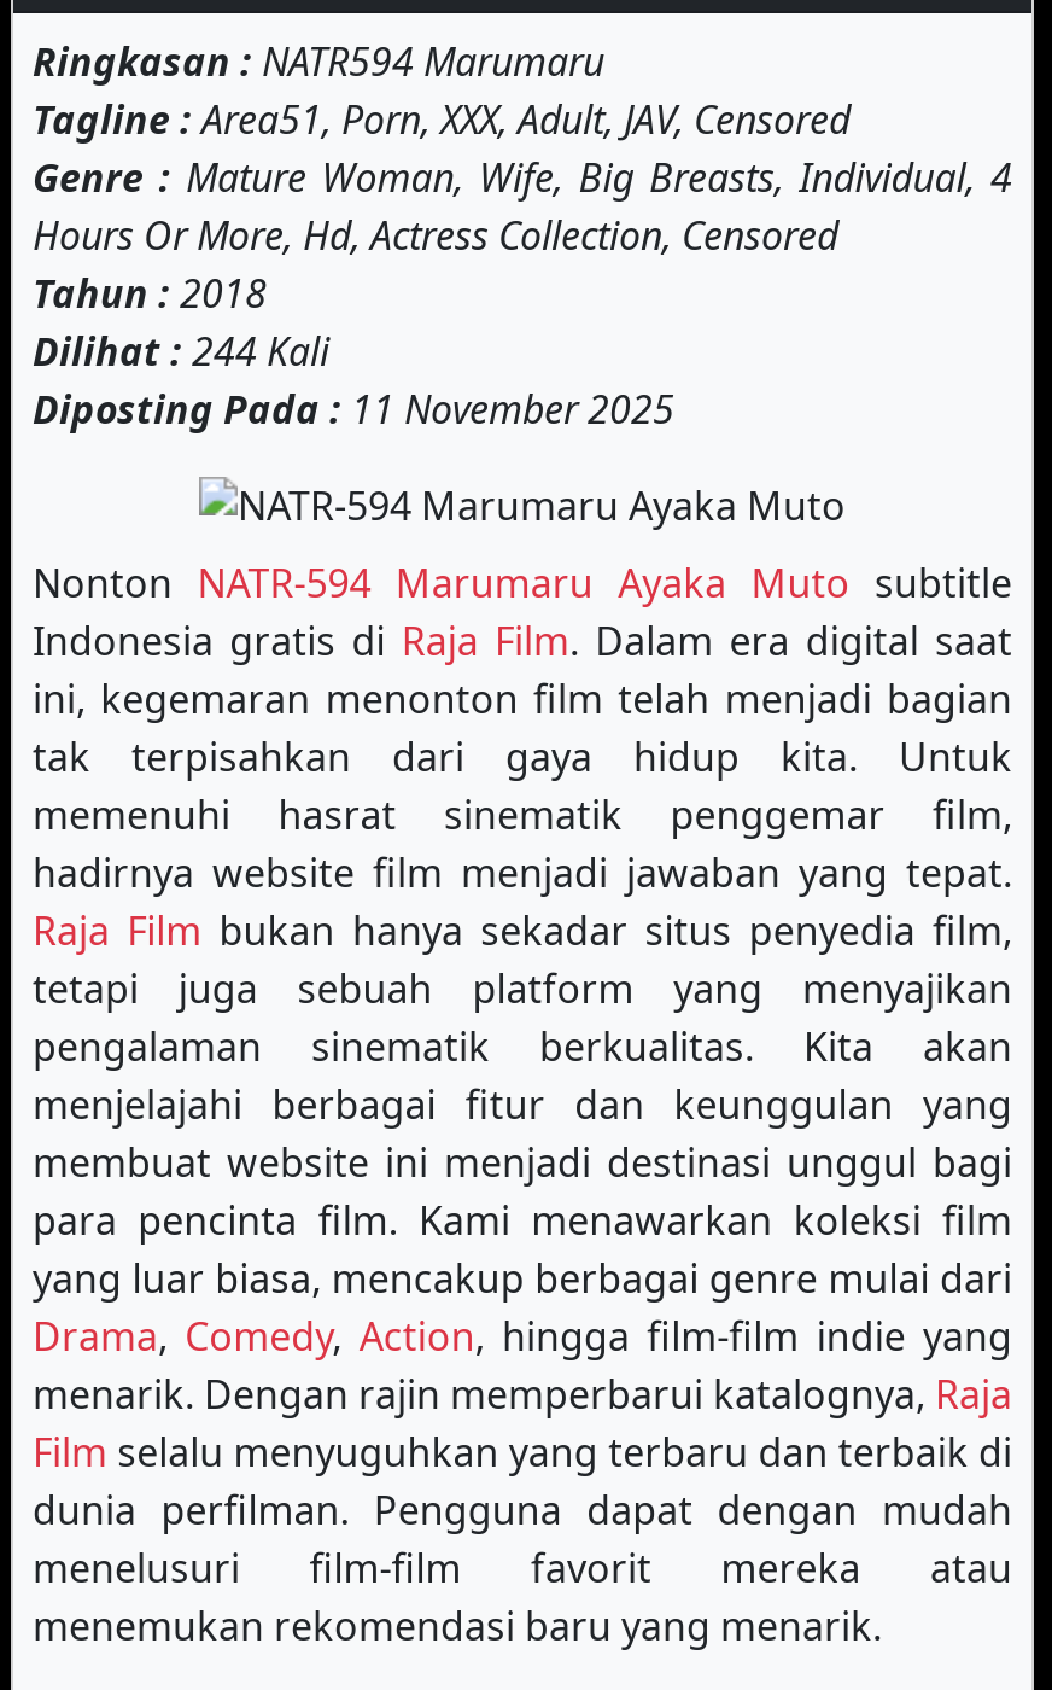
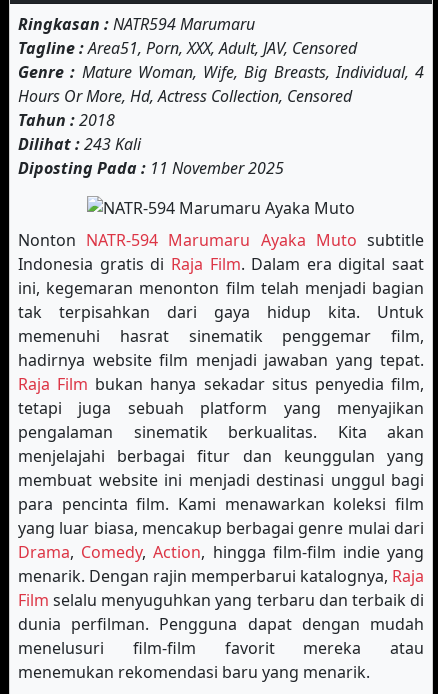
- Dilihat : 244 Kali
+ Dilihat : 243 Kali
